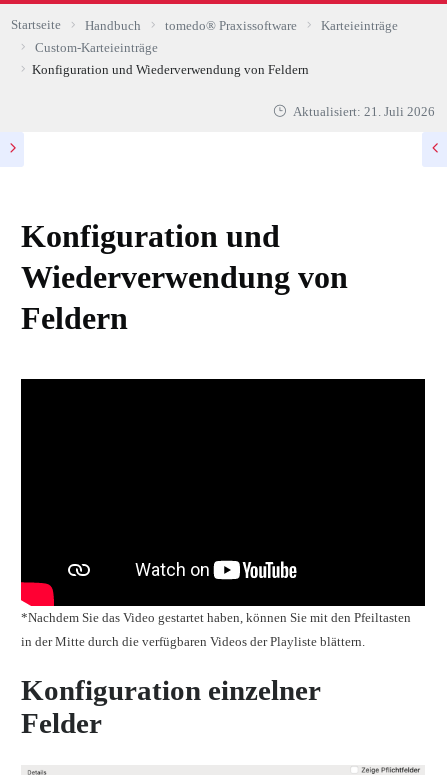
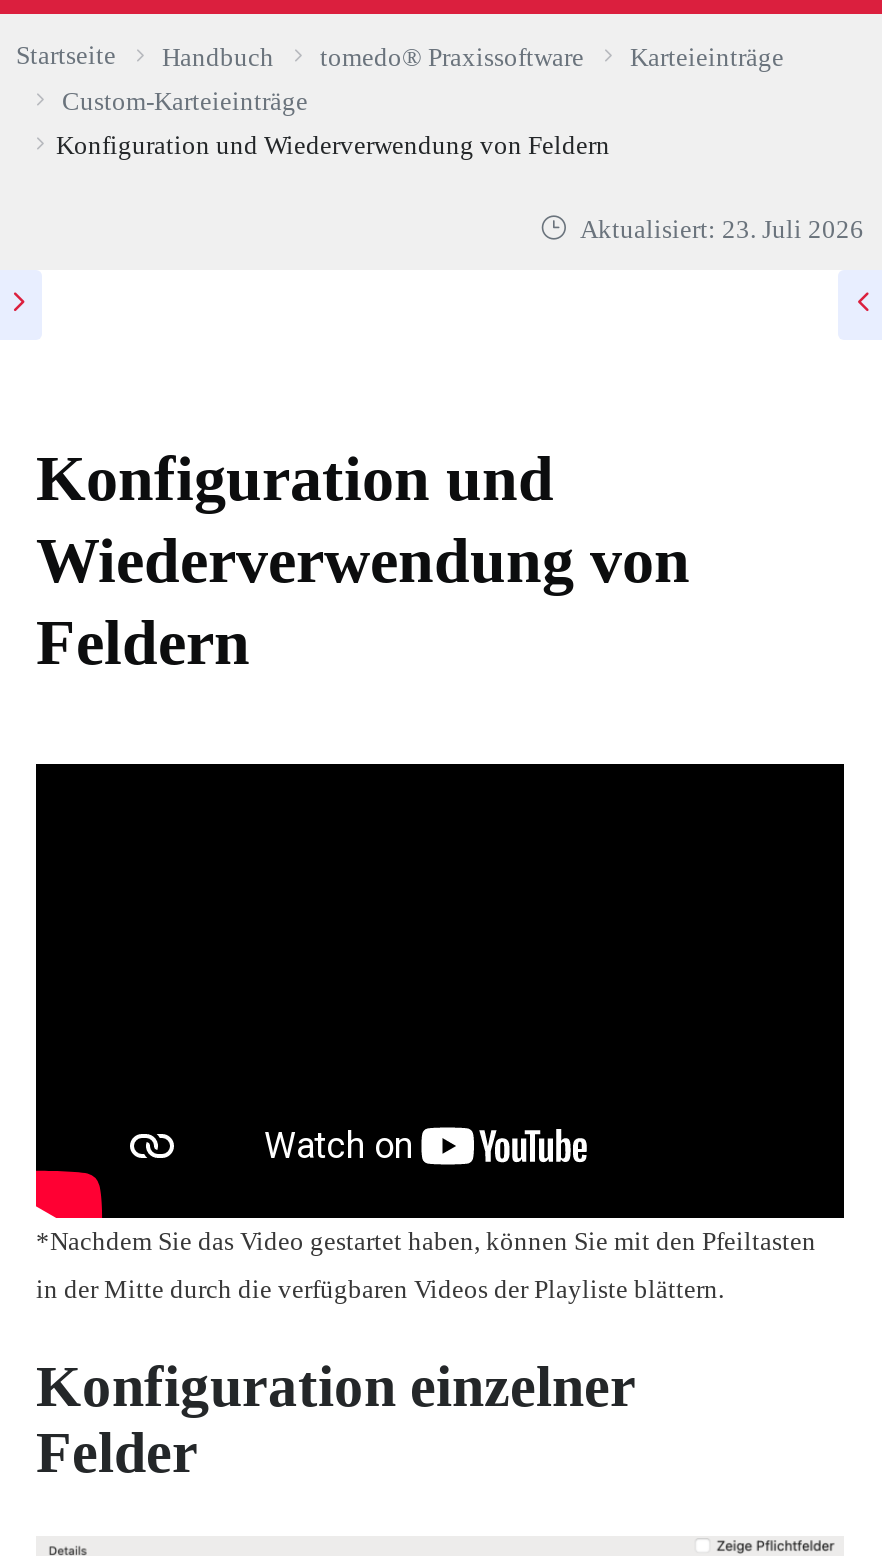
- Aktualisiert: 21. Juli 2026
+ Aktualisiert: 23. Juli 2026
